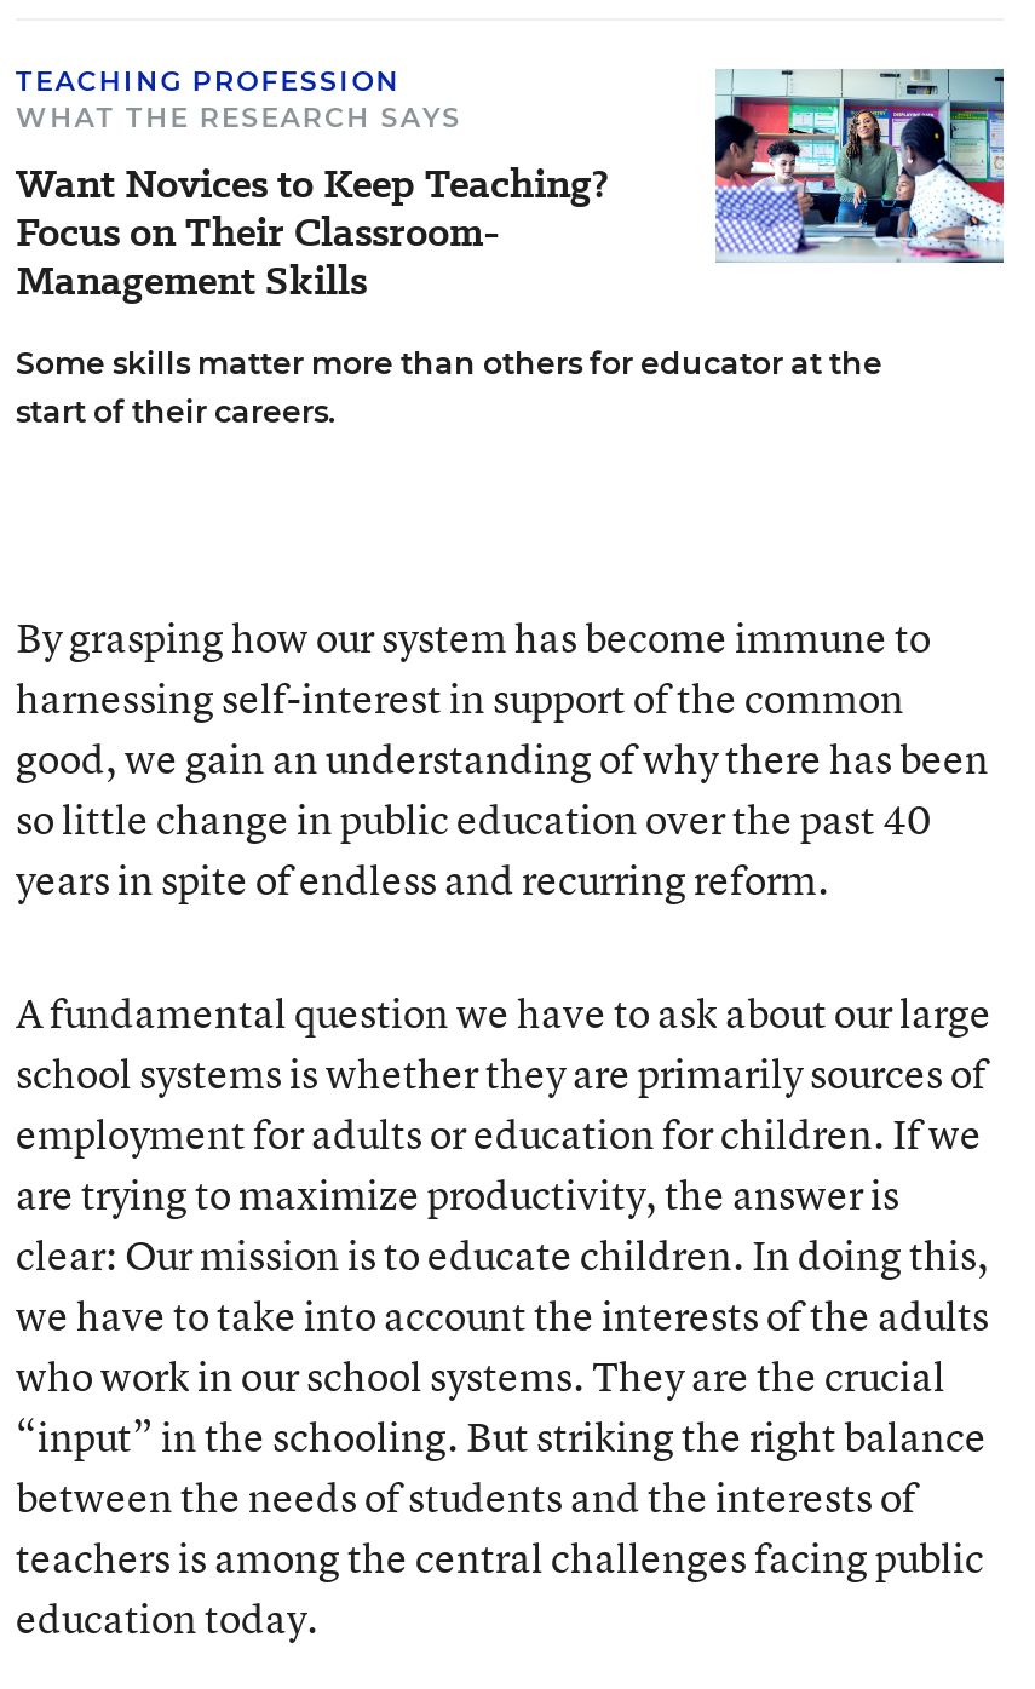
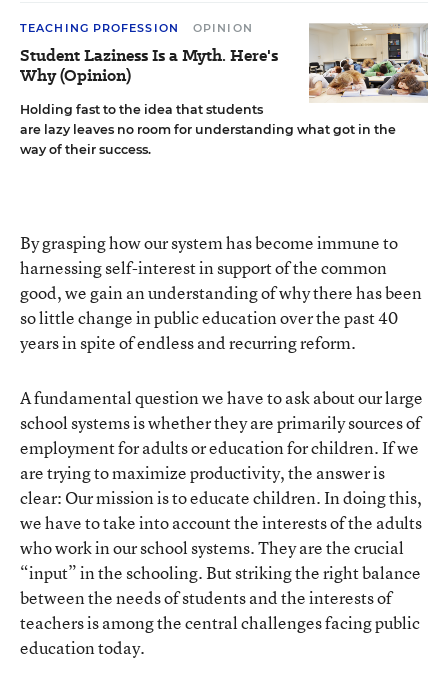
- [image]
- Some skills matter more than others for educator at the
- start of their careers.
+ [image]
+ Holding fast to the idea that students
+ are lazy leaves no room for understanding what got in the
+ way of their success.

- WHAT THE RESEARCH SAYS
- Want Novices to Keep Teaching?
- Focus on Their Classroom-
- Management Skills
+ OPINION
+ Student Laziness Is a Myth. Here's
+ Why (Opinion)
